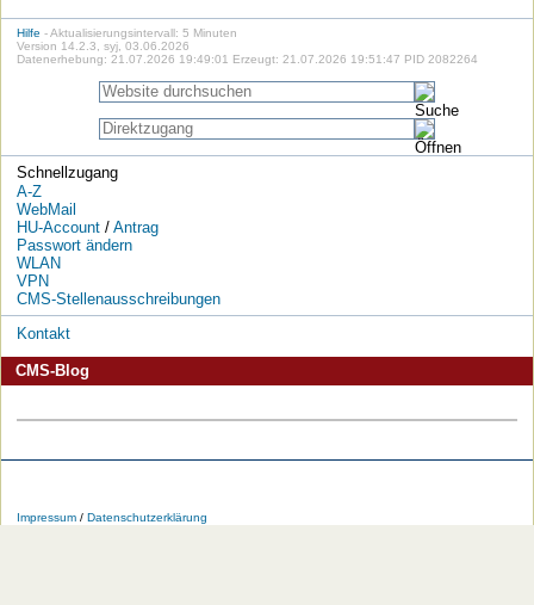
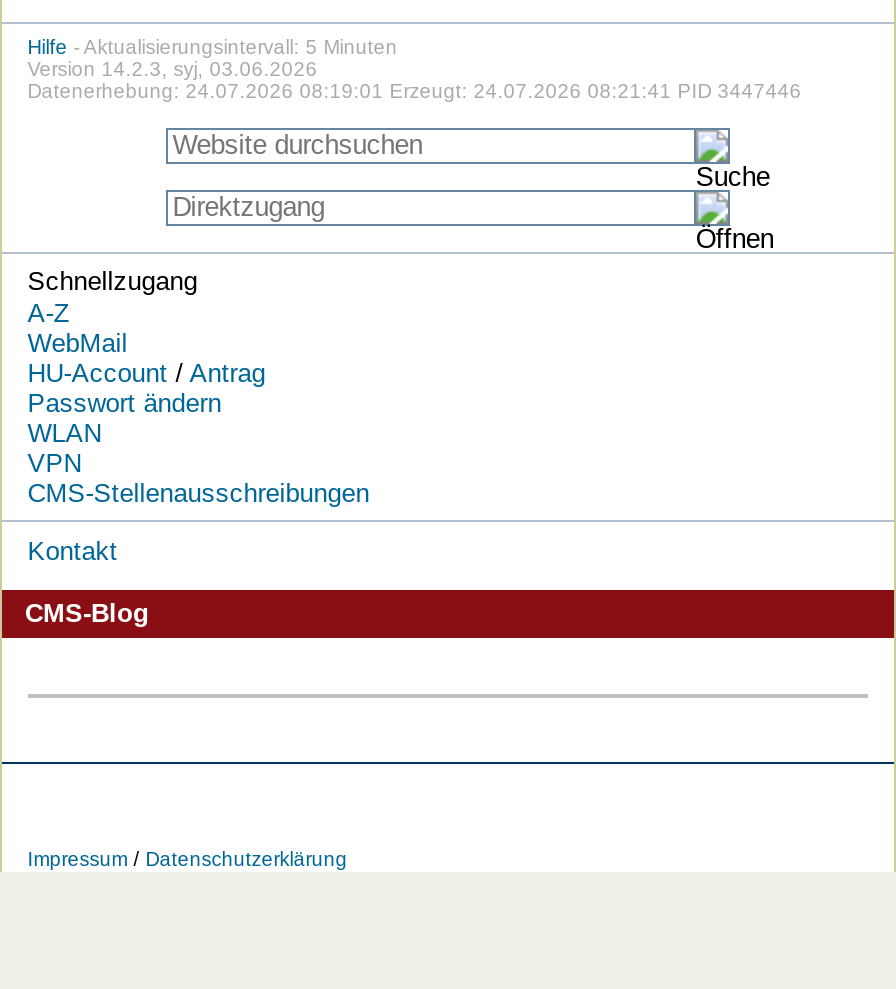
- Datenerhebung: 21.07.2026 19:49:01 Erzeugt: 21.07.2026 19:51:47 PID 2082264
+ Datenerhebung: 24.07.2026 08:19:01 Erzeugt: 24.07.2026 08:21:41 PID 3447446
